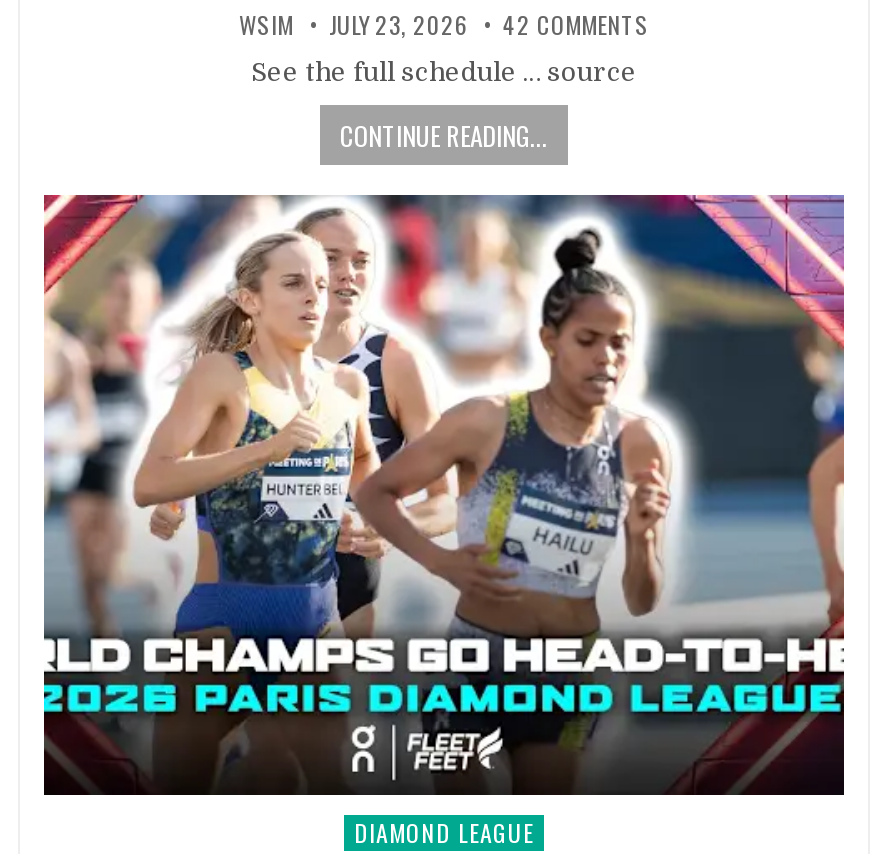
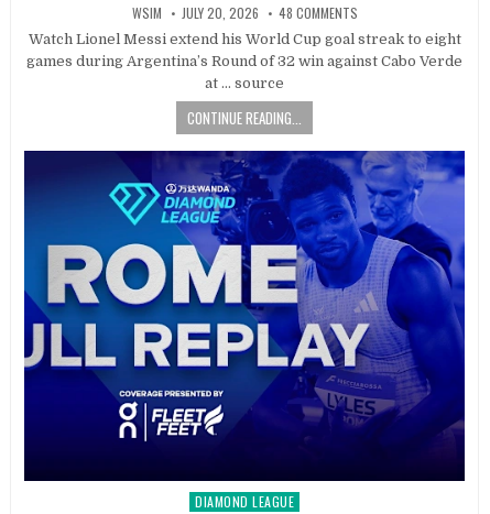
- JULY 23, 2026
- 42 COMMENTS
+ JULY 20, 2026
+ 48 COMMENTS

- See the full schedule … source
+ Watch Lionel Messi extend his World Cup goal streak to eight
+ games during Argentina’s Round of 32 win against Cabo Verde
+ at … source

- [image]
+ [image]
